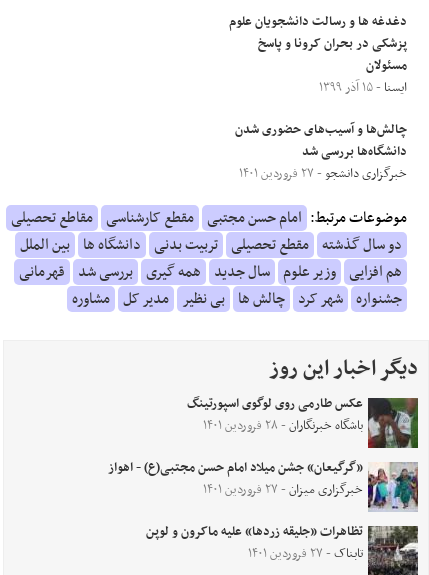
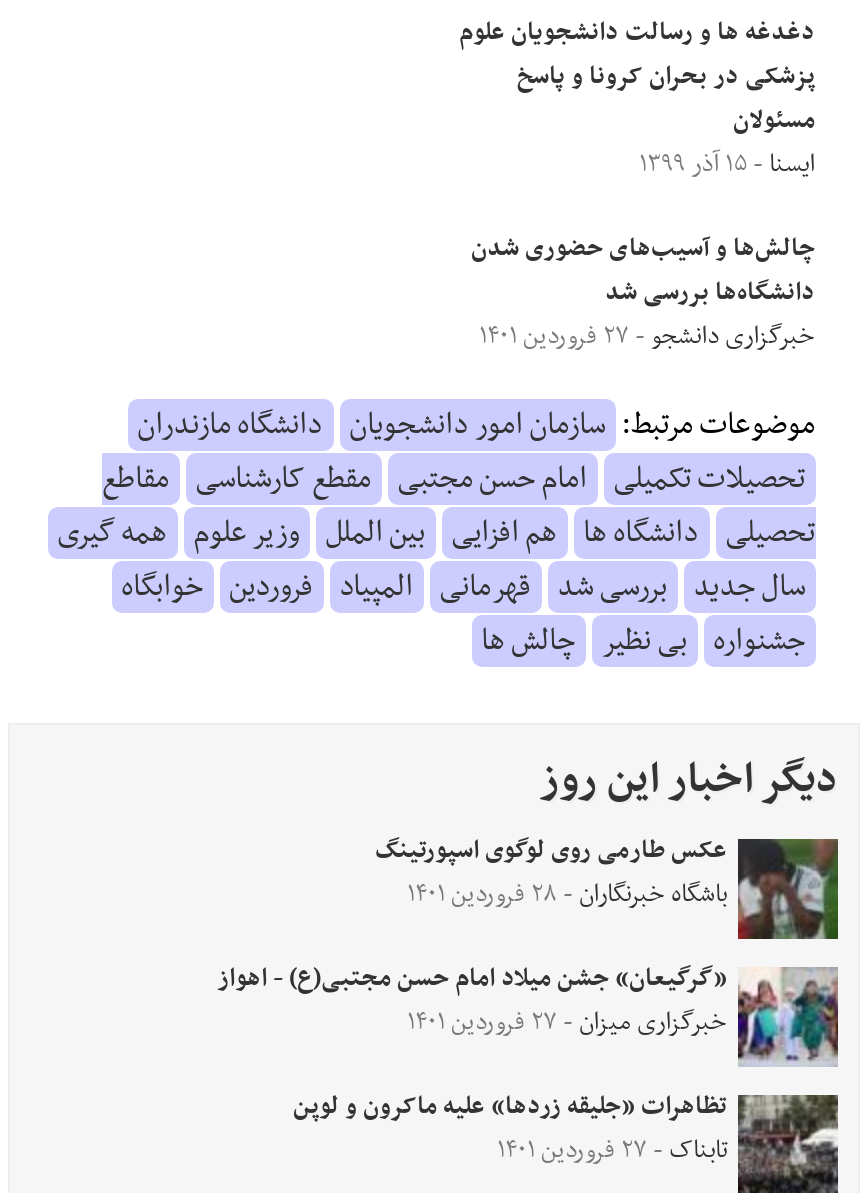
- موضوعات مرتبط: امام حسن مجتبی مقطع کارشناسی مقاطع تحصیلی
- دو سال گذشته مقطع تحصیلی تربیت بدنی دانشگاه ها بین الملل
- هم افزایی وزیر علوم سال جدید همه گیری بررسی شد قهرمانی
- جشنواره شهر کرد چالش ها بی نظیر مدیر کل مشاوره
+ موضوعات مرتبط: سازمان امور دانشجویان دانشگاه مازندران
+ تحصیلات تکمیلی امام حسن مجتبی مقطع کارشناسی مقاطع
+ تحصیلی دانشگاه ها هم افزایی بین الملل وزیر علوم همه گیری
+ سال جدید بررسی شد قهرمانی المپیاد فروردین خوابگاه
+ جشنواره بی نظیر چالش ها
